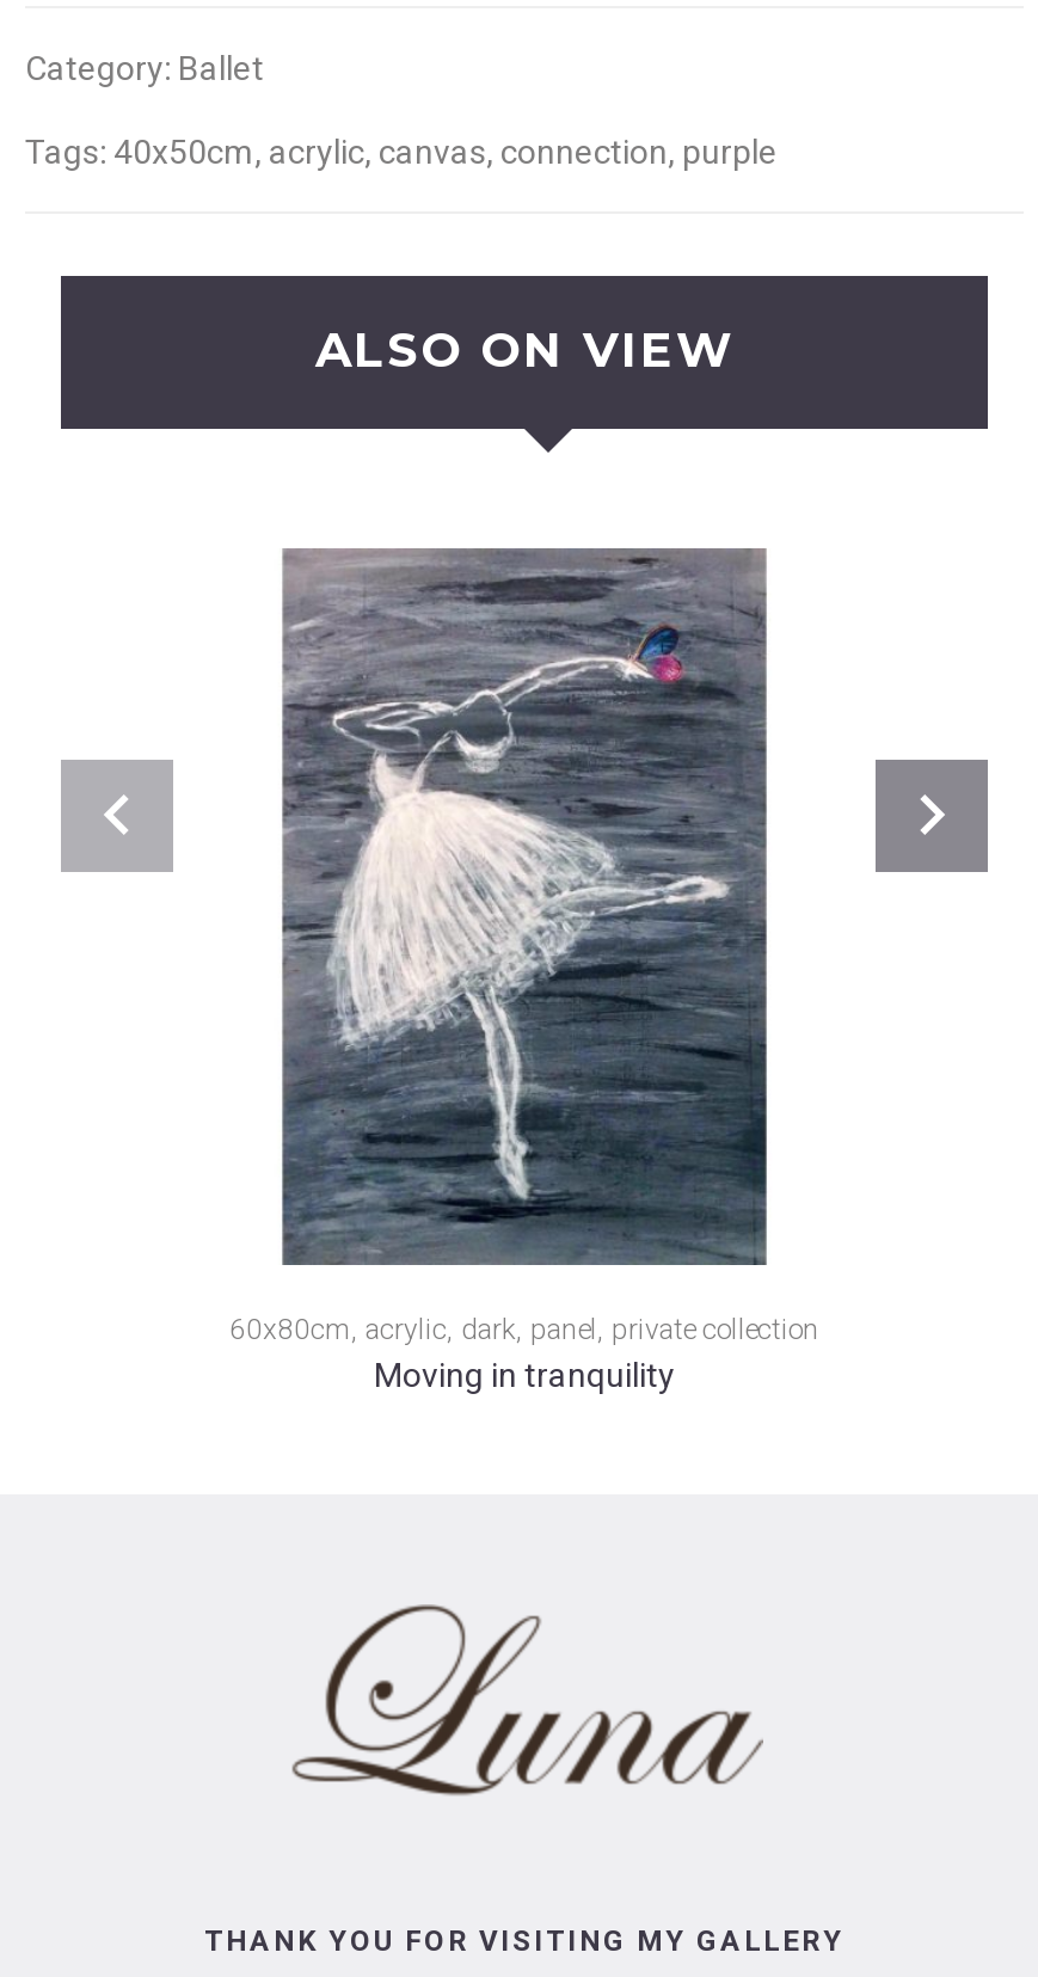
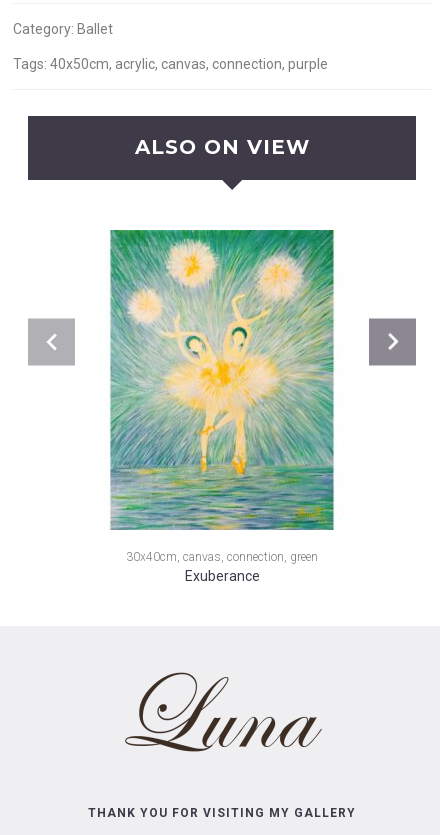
- [image]
- 60x80cm acrylic dark panel private collection
- Moving in tranquility
+ [image]
+ 30x40cm canvas connection green
+ Exuberance
